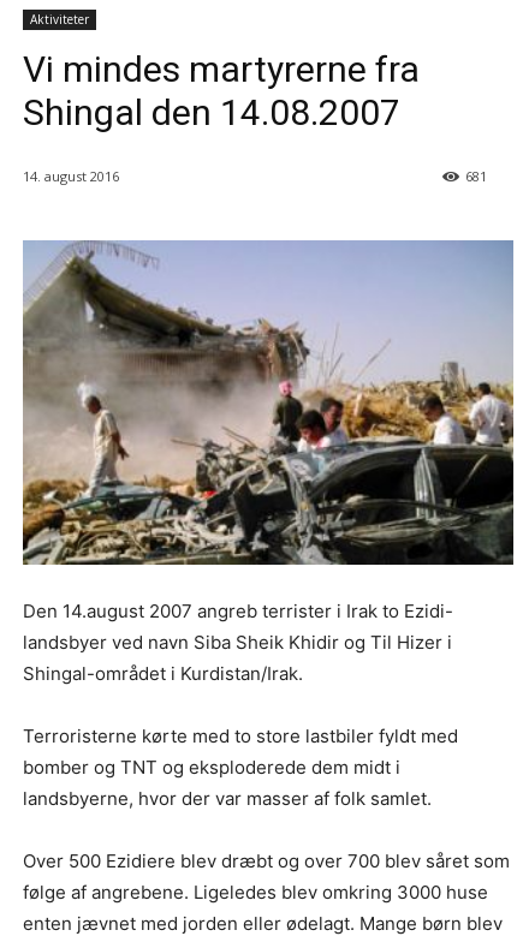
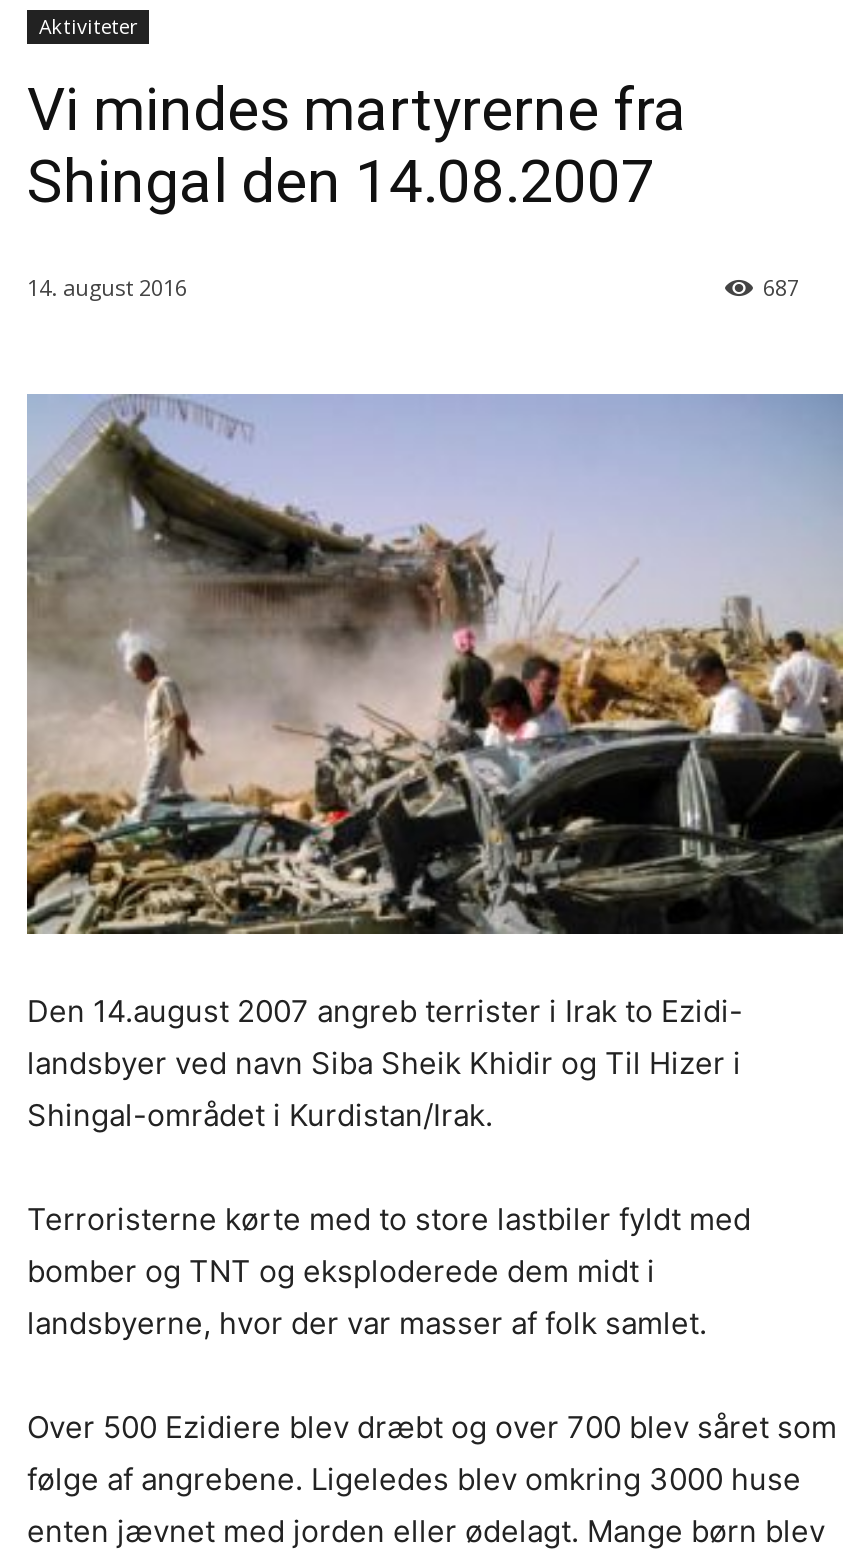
- 681
+ 687
